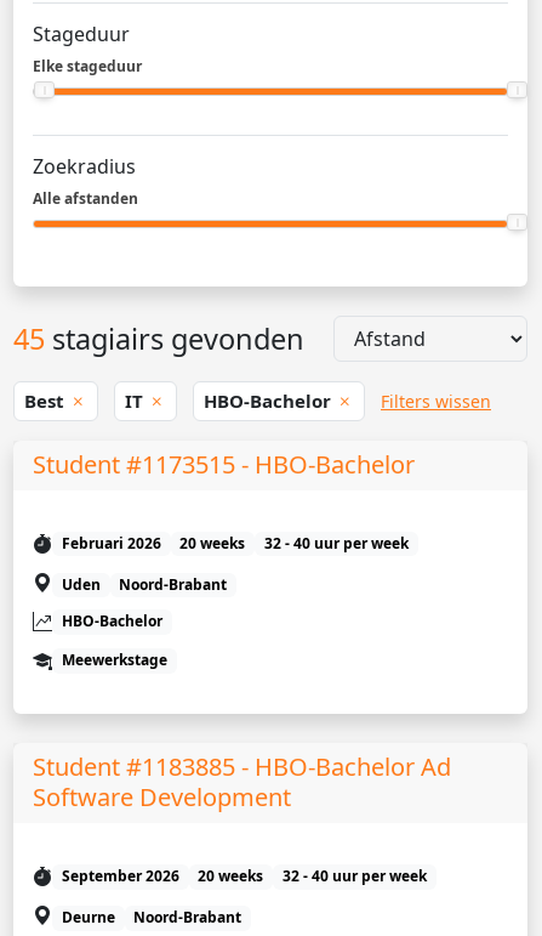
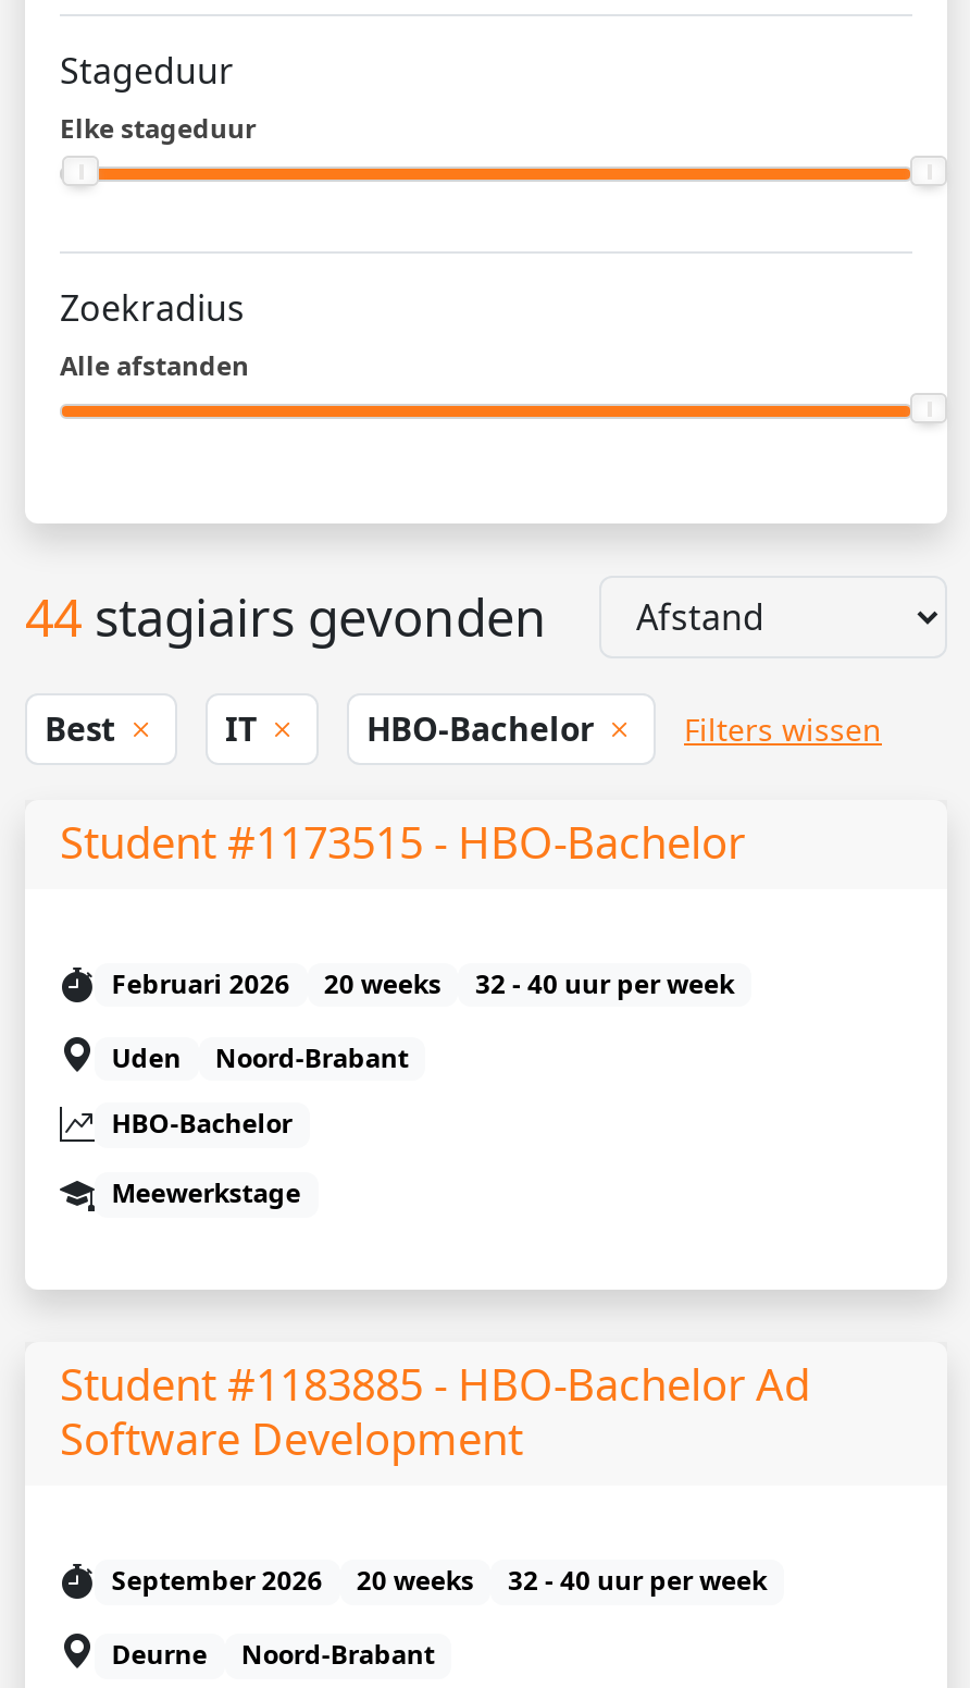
- 45 stagiairs gevonden
+ 44 stagiairs gevonden
